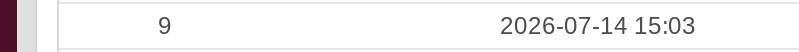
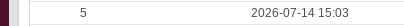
- 9
+ 5
